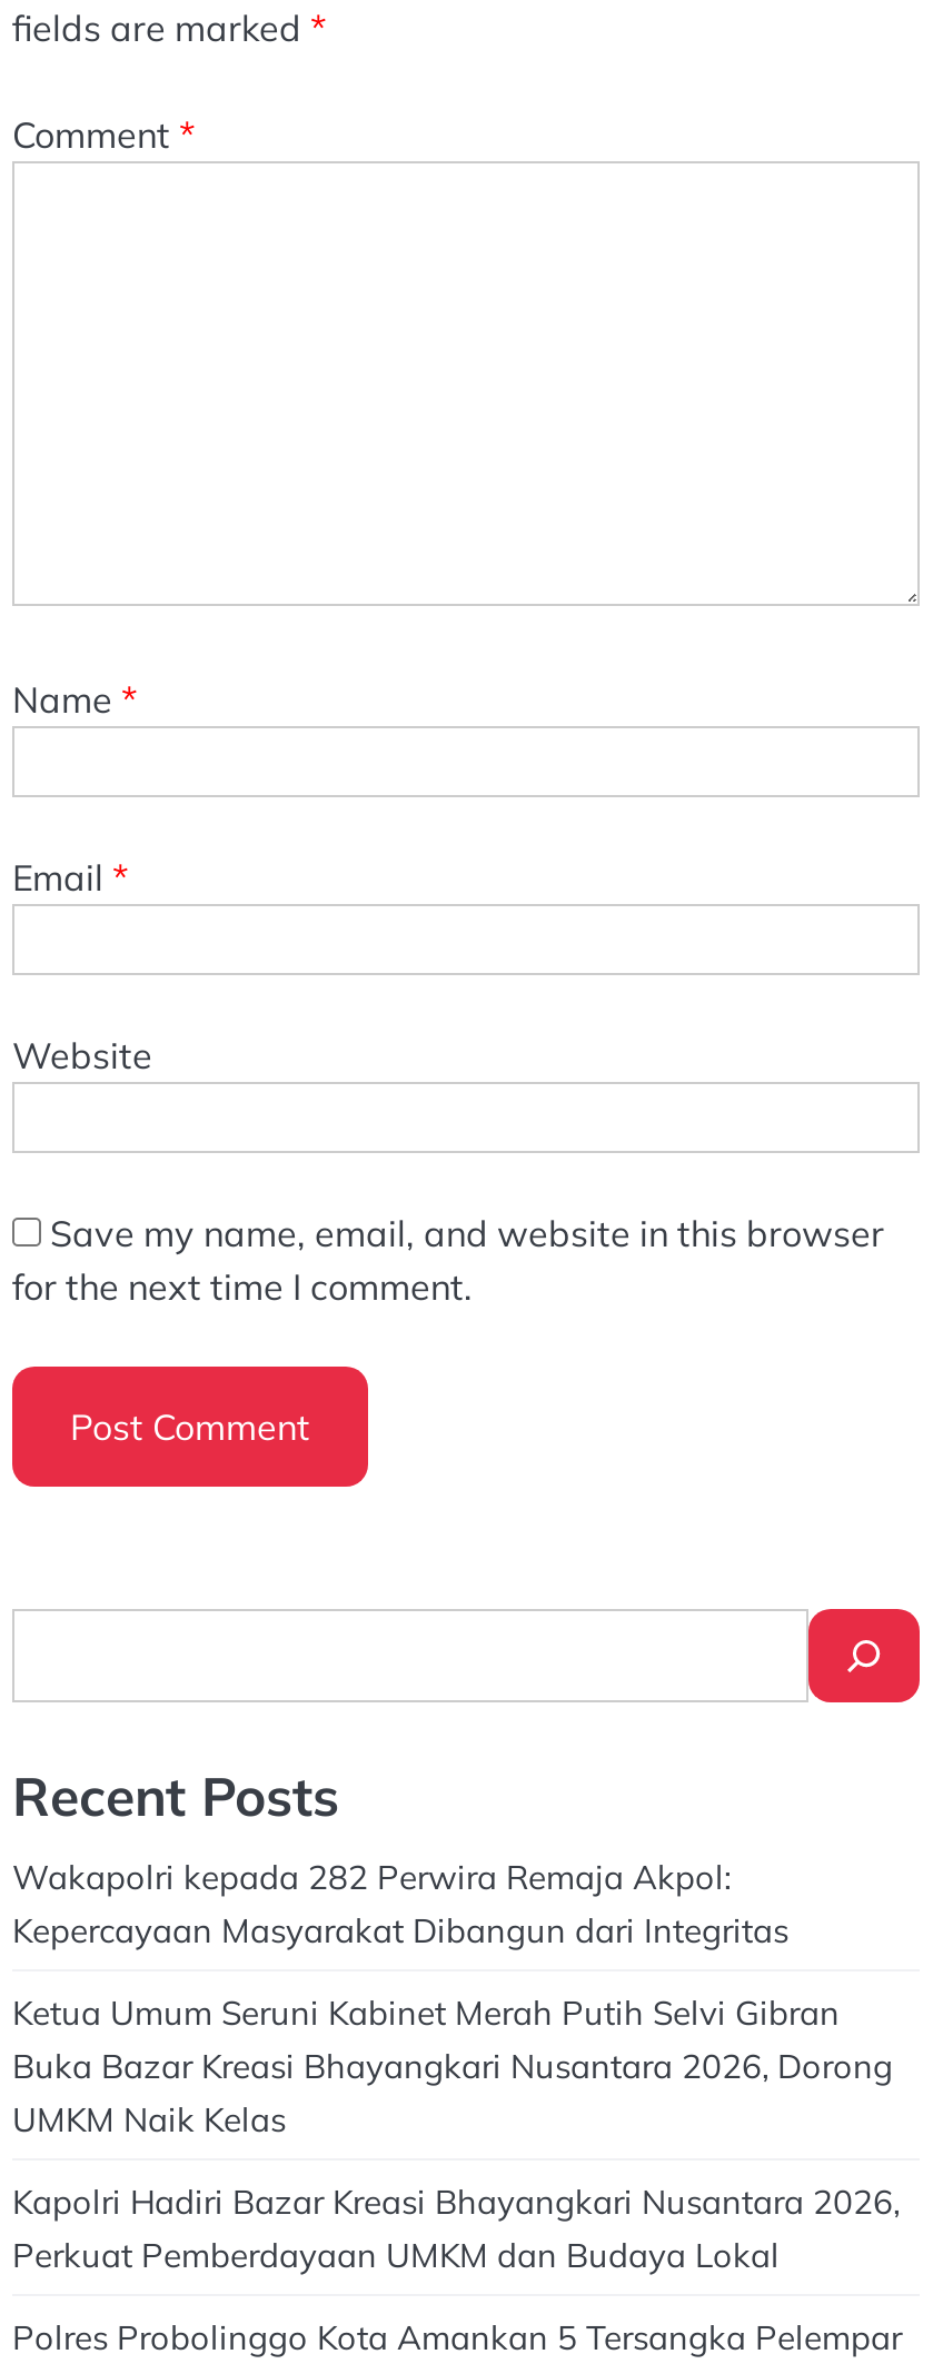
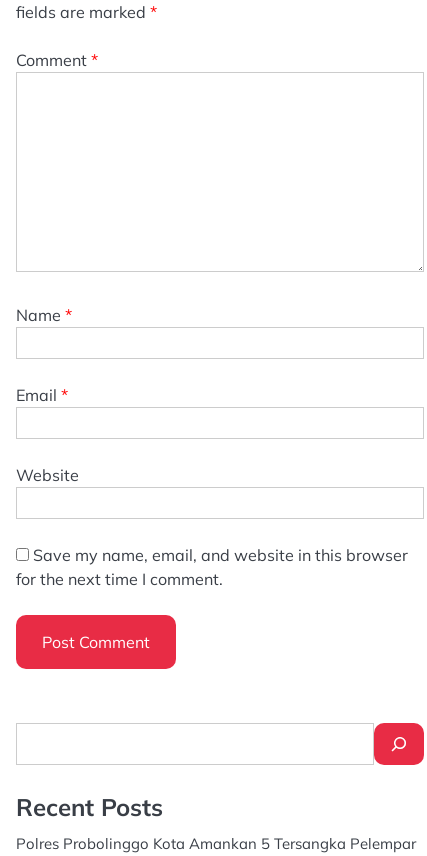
- Wakapolri kepada 282 Perwira Remaja Akpol:
- Kepercayaan Masyarakat Dibangun dari Integritas
- Ketua Umum Seruni Kabinet Merah Putih Selvi Gibran
- Buka Bazar Kreasi Bhayangkari Nusantara 2026, Dorong
- UMKM Naik Kelas
- Kapolri Hadiri Bazar Kreasi Bhayangkari Nusantara 2026,
- Perkuat Pemberdayaan UMKM dan Budaya Lokal
